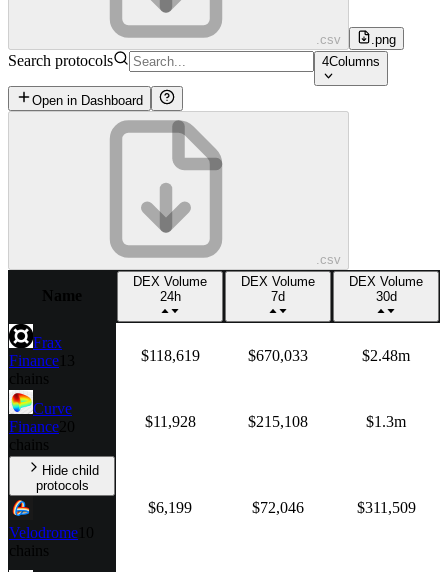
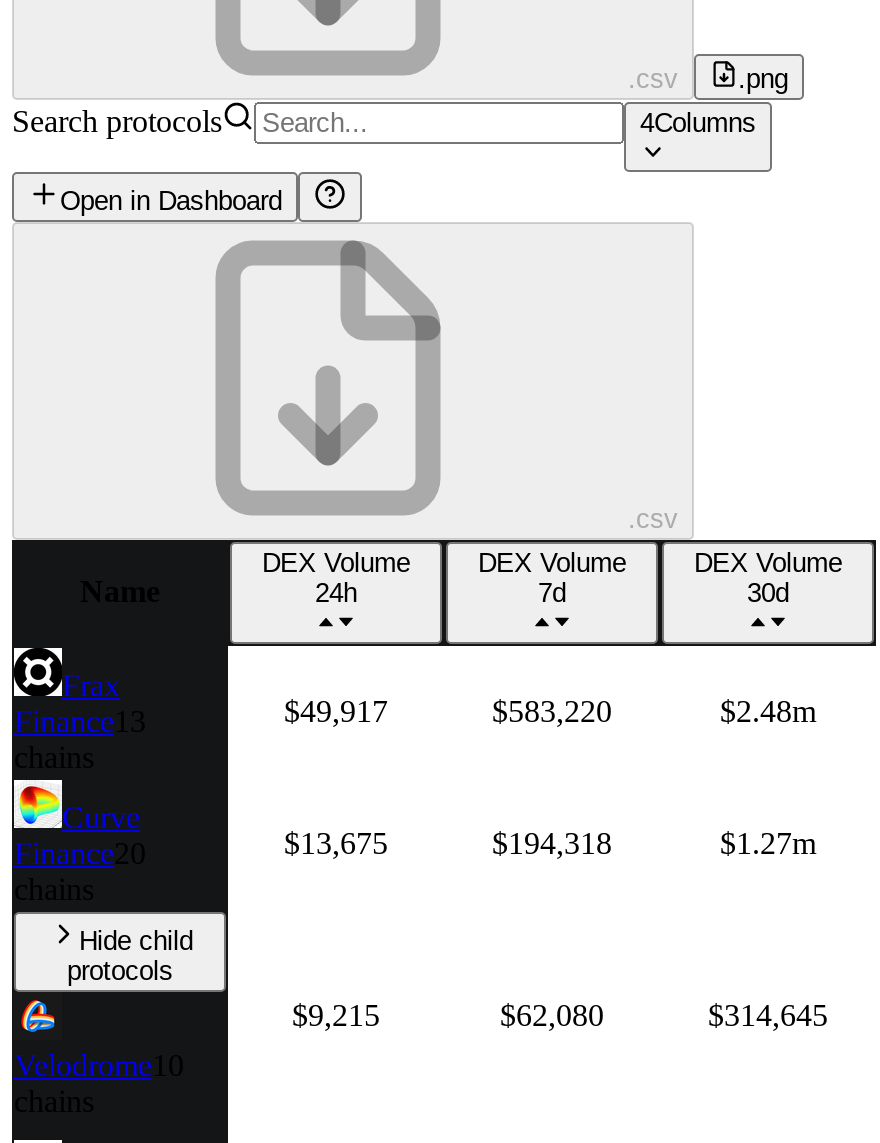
- $118,619
+ $49,917

- $670,033
+ $583,220

- $11,928
- $215,108
- $1.3m
+ $13,675
+ $194,318
+ $1.27m

- $6,199
+ $9,215

- $72,046
+ $62,080

- $311,509
+ $314,645
